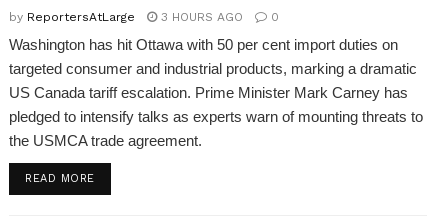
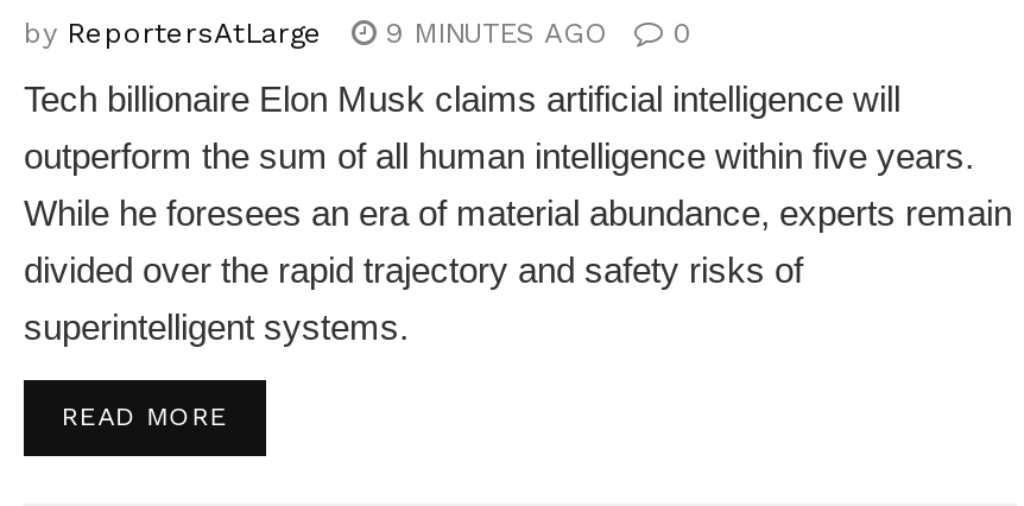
- by ReportersAtLarge 3 HOURS AGO 0
+ by ReportersAtLarge 9 MINUTES AGO 0

- Washington has hit Ottawa with 50 per cent import duties on
- targeted consumer and industrial products, marking a dramatic
- US Canada tariff escalation. Prime Minister Mark Carney has
- pledged to intensify talks as experts warn of mounting threats to
- the USMCA trade agreement.
+ Tech billionaire Elon Musk claims artificial intelligence will
+ outperform the sum of all human intelligence within five years.
+ While he foresees an era of material abundance, experts remain
+ divided over the rapid trajectory and safety risks of
+ superintelligent systems.
